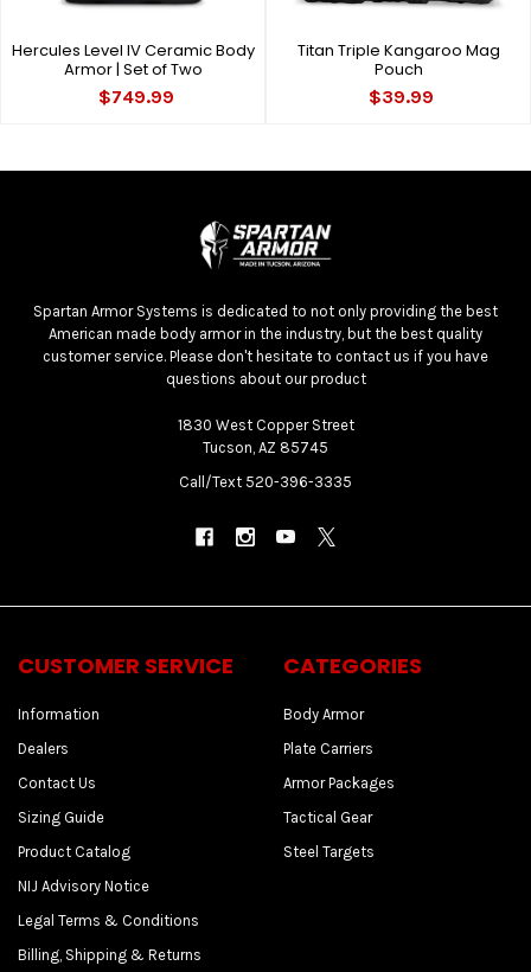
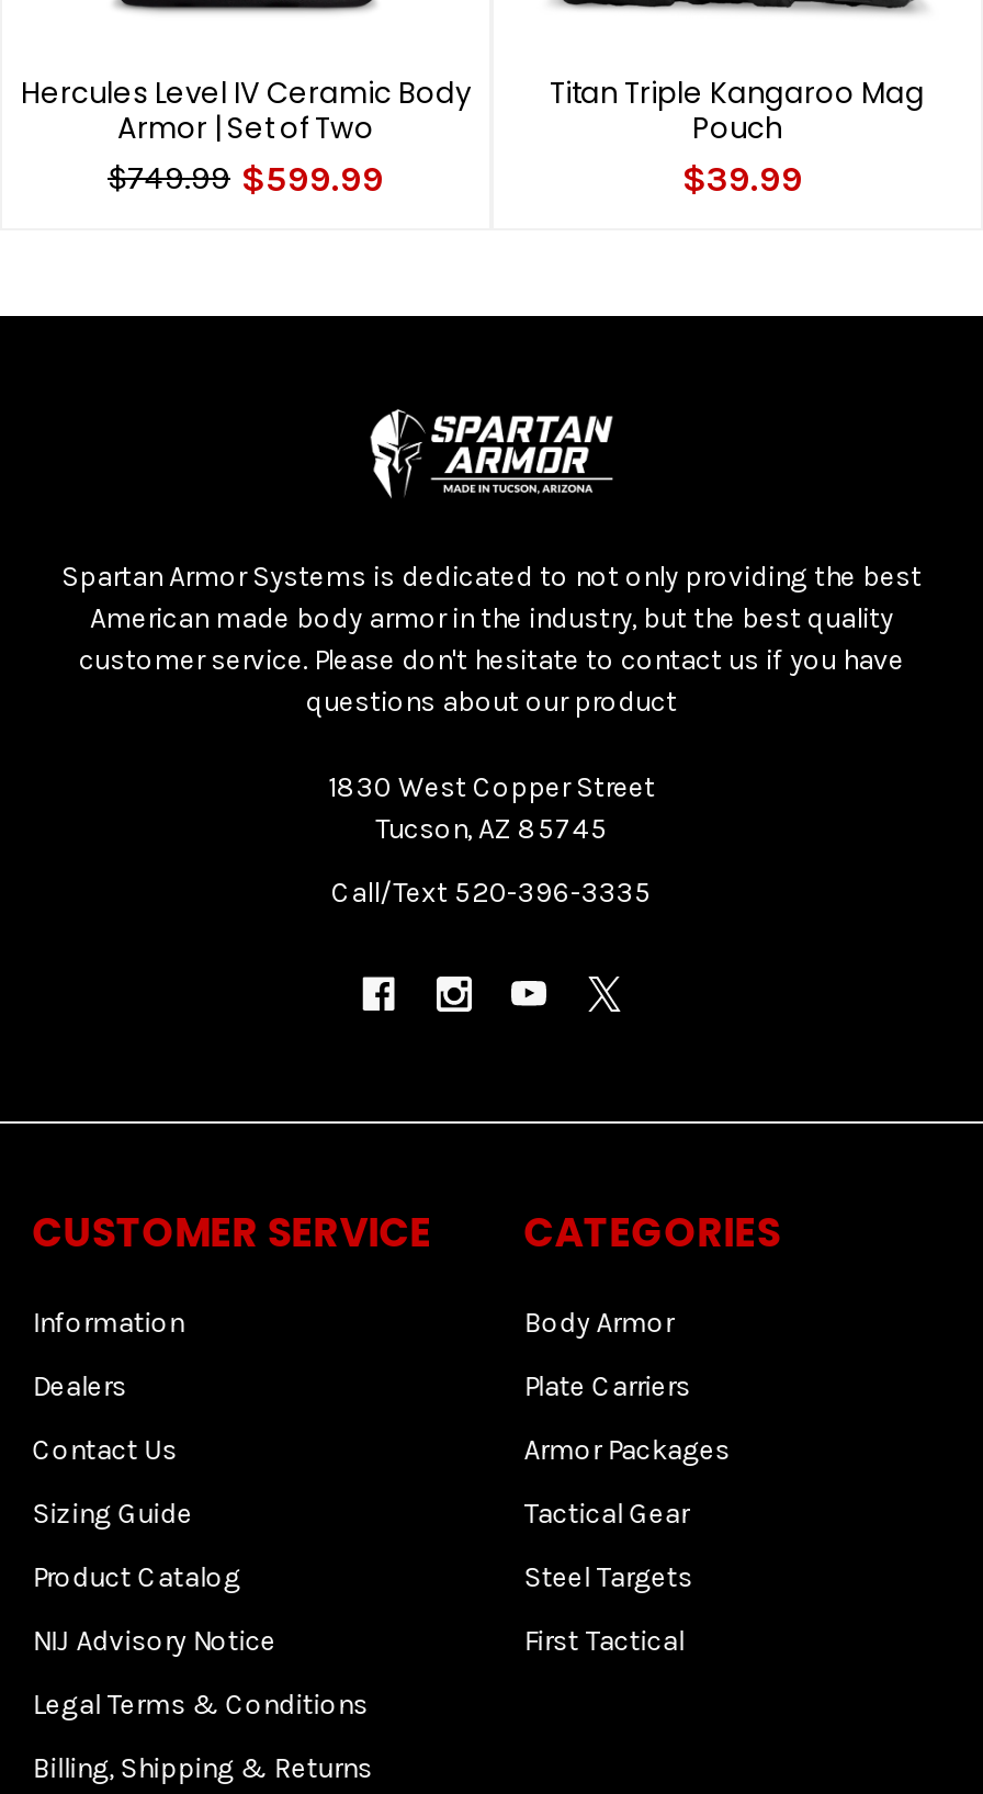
- $749.99
+ $749.99 $599.99

+ First Tactical
